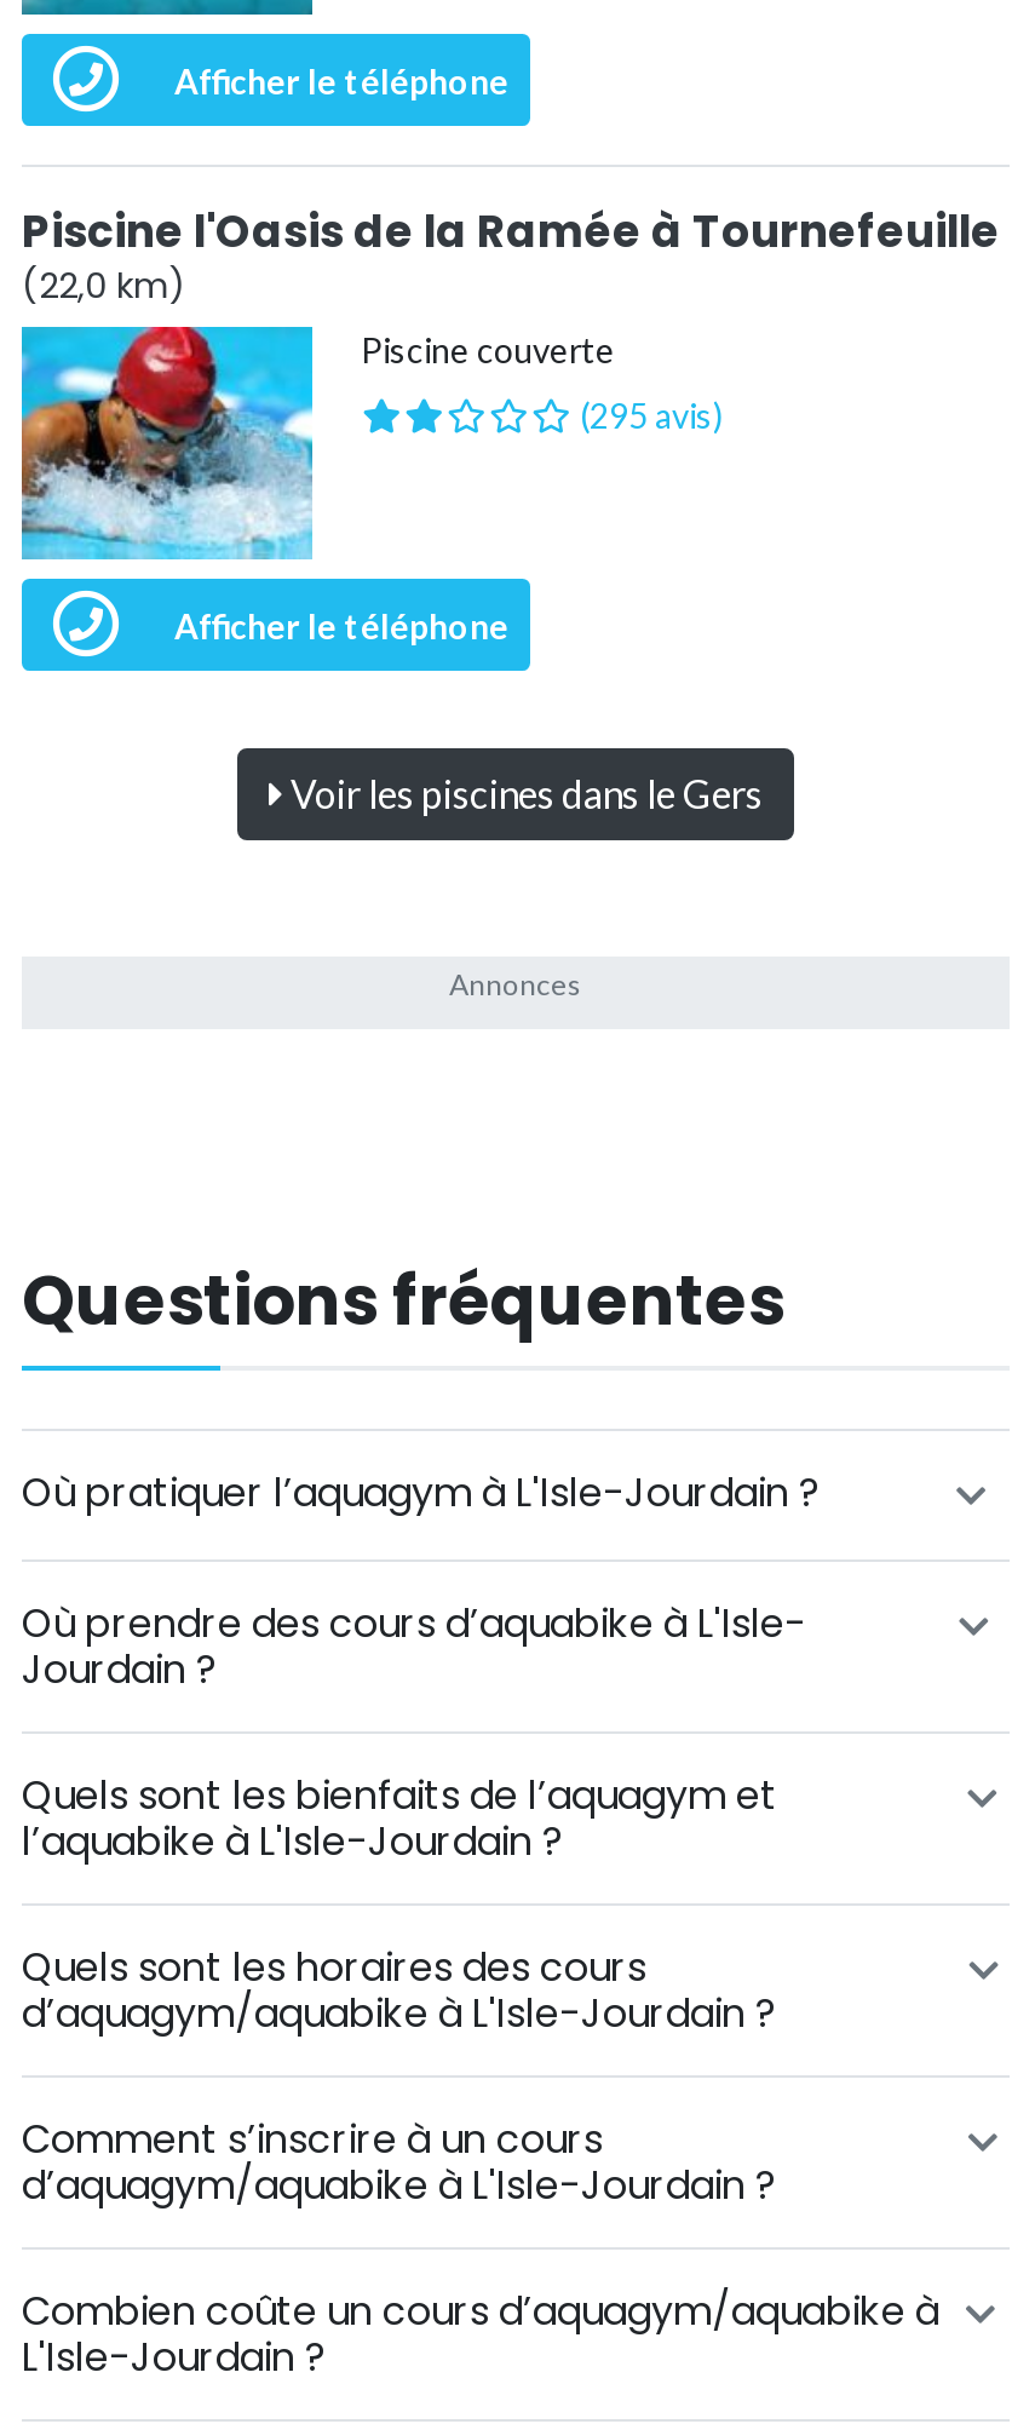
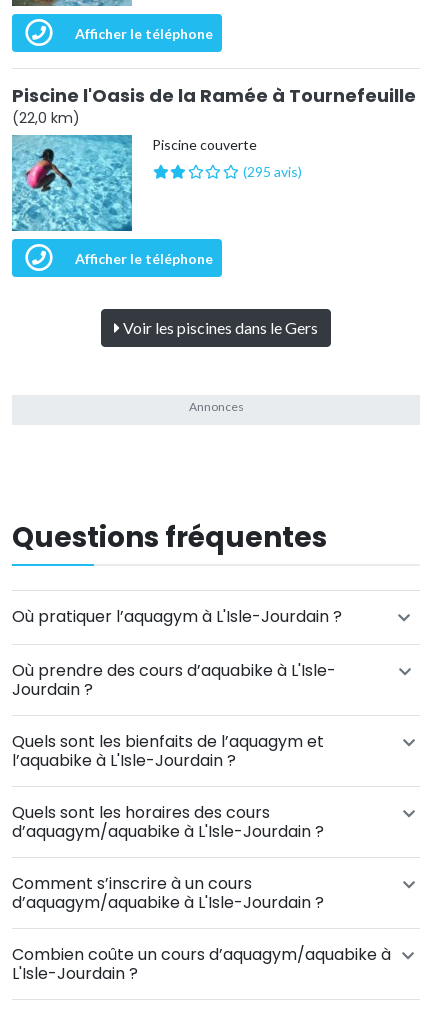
- [image]
+ [image]
